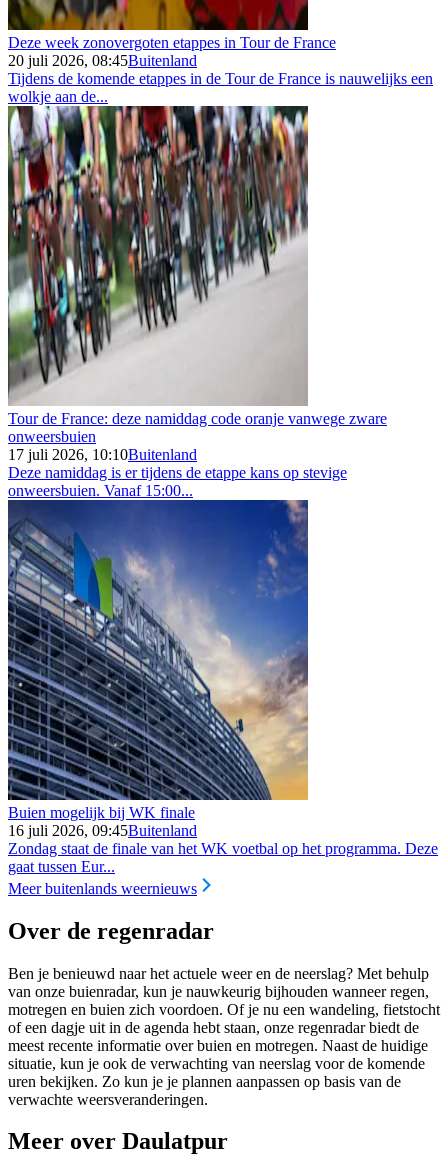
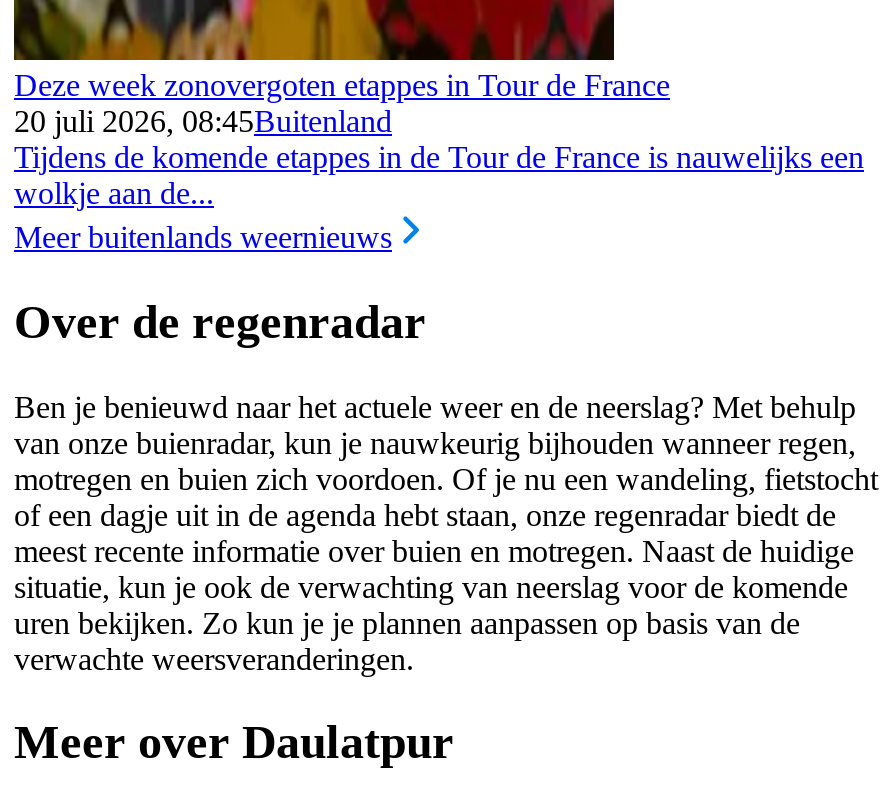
- [image]
- Tour de France: deze namiddag code oranje vanwege zware
- onweersbuien
- 17 juli 2026, 10:10Buitenland
- Deze namiddag is er tijdens de etappe kans op stevige
- onweersbuien. Vanaf 15:00...

- [image]
- Buien mogelijk bij WK finale
- 16 juli 2026, 09:45Buitenland
- Zondag staat de finale van het WK voetbal op het programma. Deze
- gaat tussen Eur...
